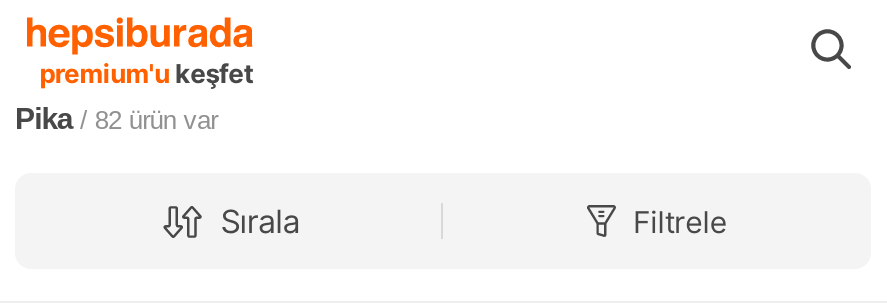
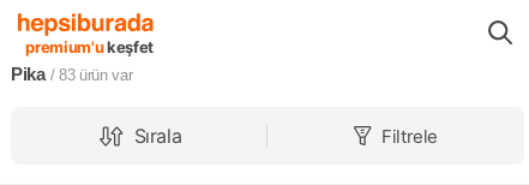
- Pika / 82 ürün var
+ Pika / 83 ürün var
